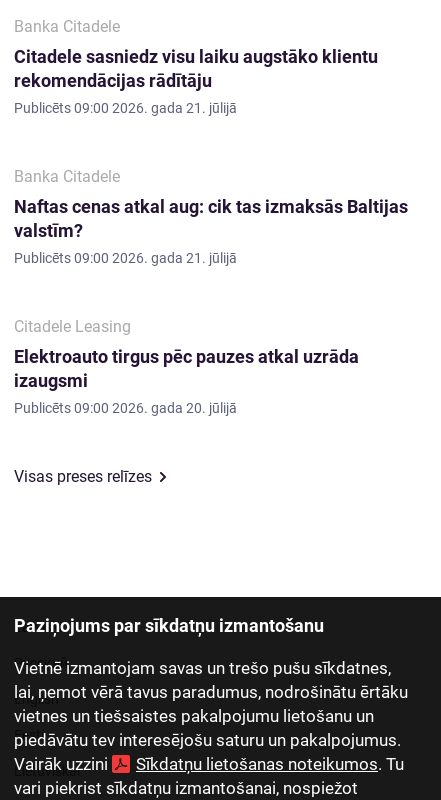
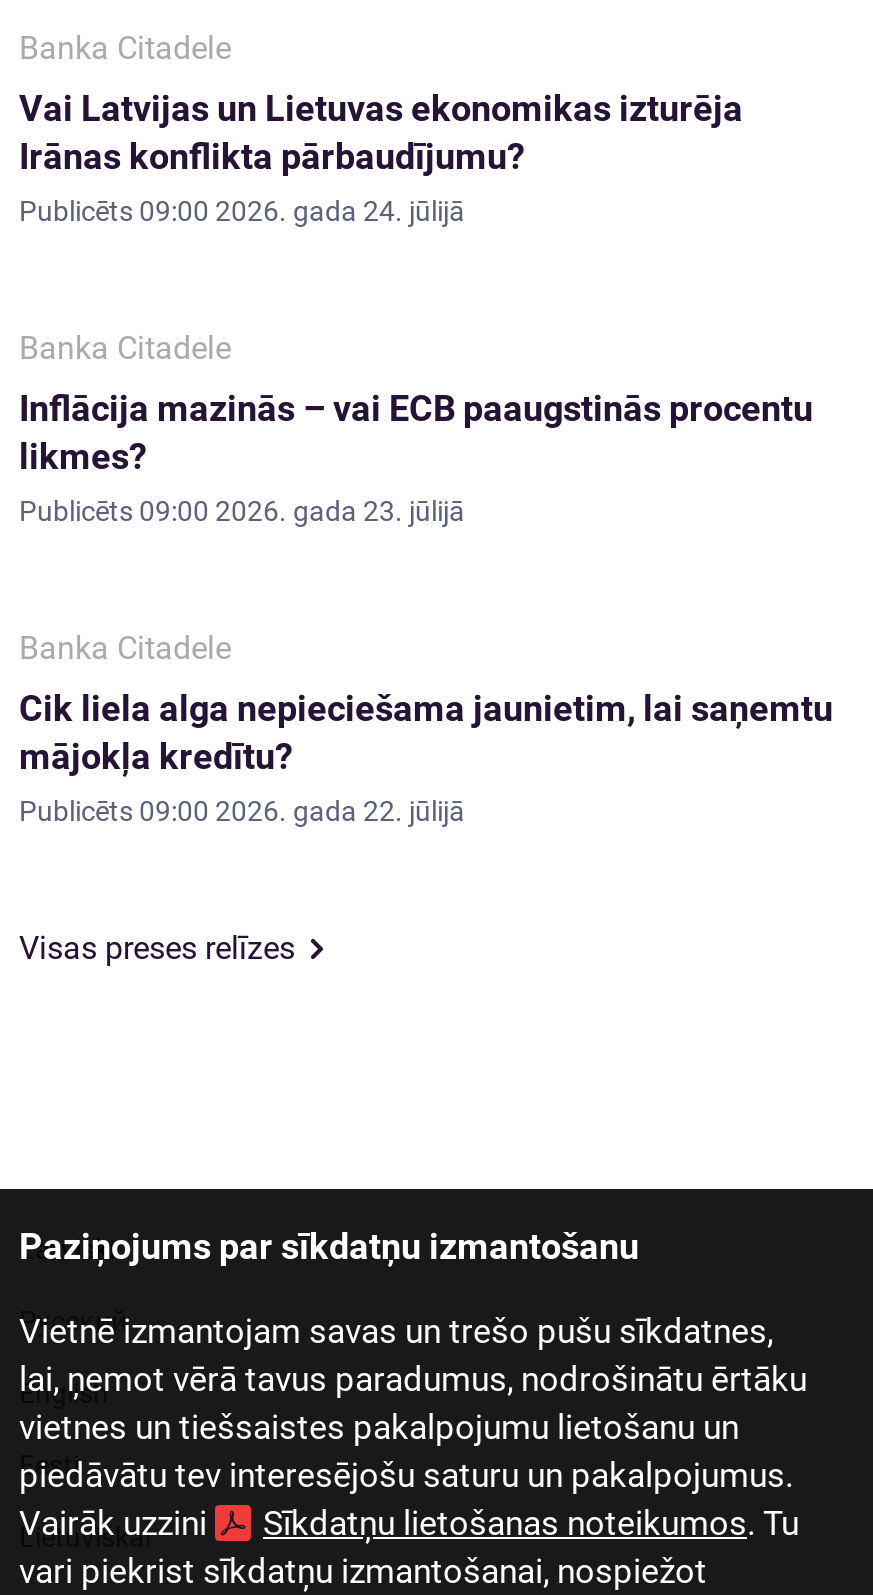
- Citadele sasniedz visu laiku augstāko klientu
- rekomendācijas rādītāju
- Publicēts 09:00 2026. gada 21. jūlijā
+ Vai Latvijas un Lietuvas ekonomikas izturēja
+ Irānas konflikta pārbaudījumu?
+ Publicēts 09:00 2026. gada 24. jūlijā

- Naftas cenas atkal aug: cik tas izmaksās Baltijas
- valstīm?
- Publicēts 09:00 2026. gada 21. jūlijā
+ Inflācija mazinās – vai ECB paaugstinās procentu
+ likmes?
+ Publicēts 09:00 2026. gada 23. jūlijā

- Citadele Leasing
+ Banka Citadele

- Elektroauto tirgus pēc pauzes atkal uzrāda
- izaugsmi
- Publicēts 09:00 2026. gada 20. jūlijā
+ Cik liela alga nepieciešama jaunietim, lai saņemtu
+ mājokļa kredītu?
+ Publicēts 09:00 2026. gada 22. jūlijā
